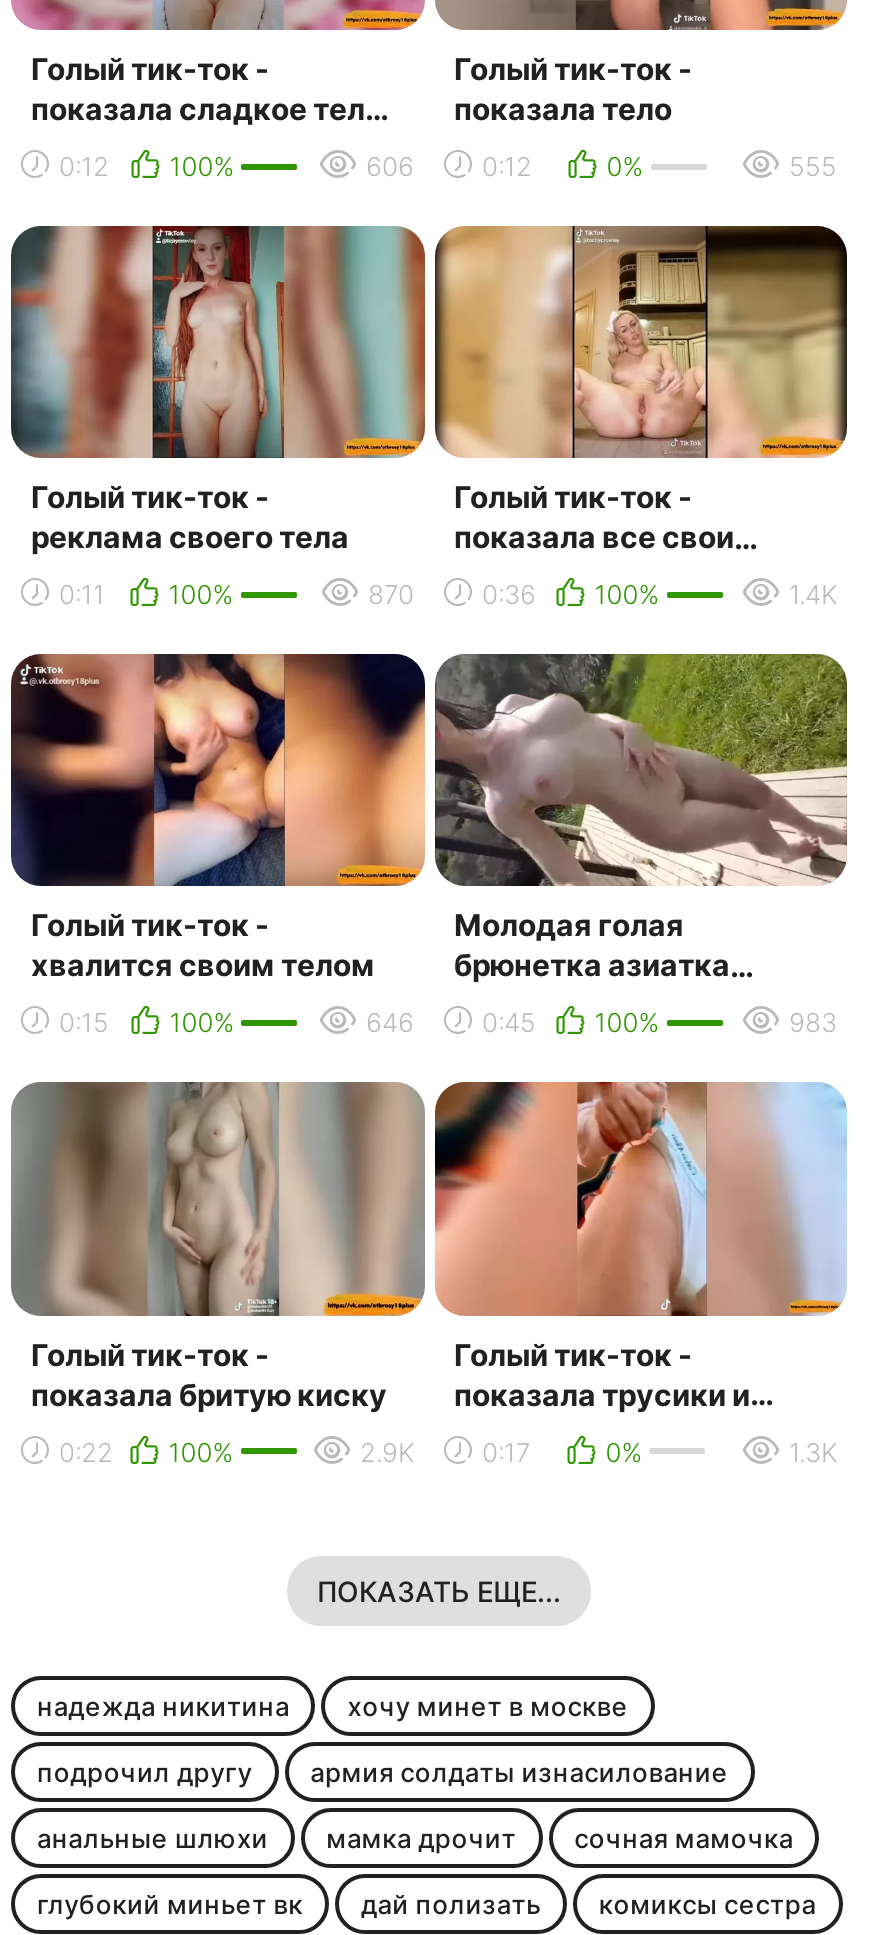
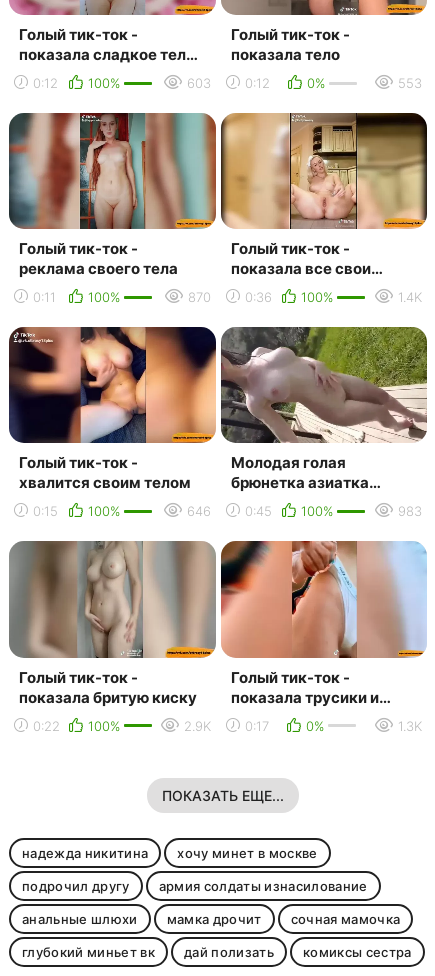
- 606
+ 603

- 555
+ 553
